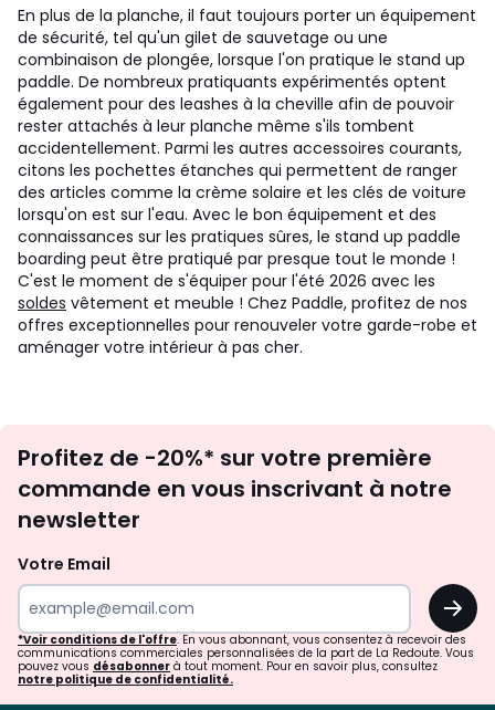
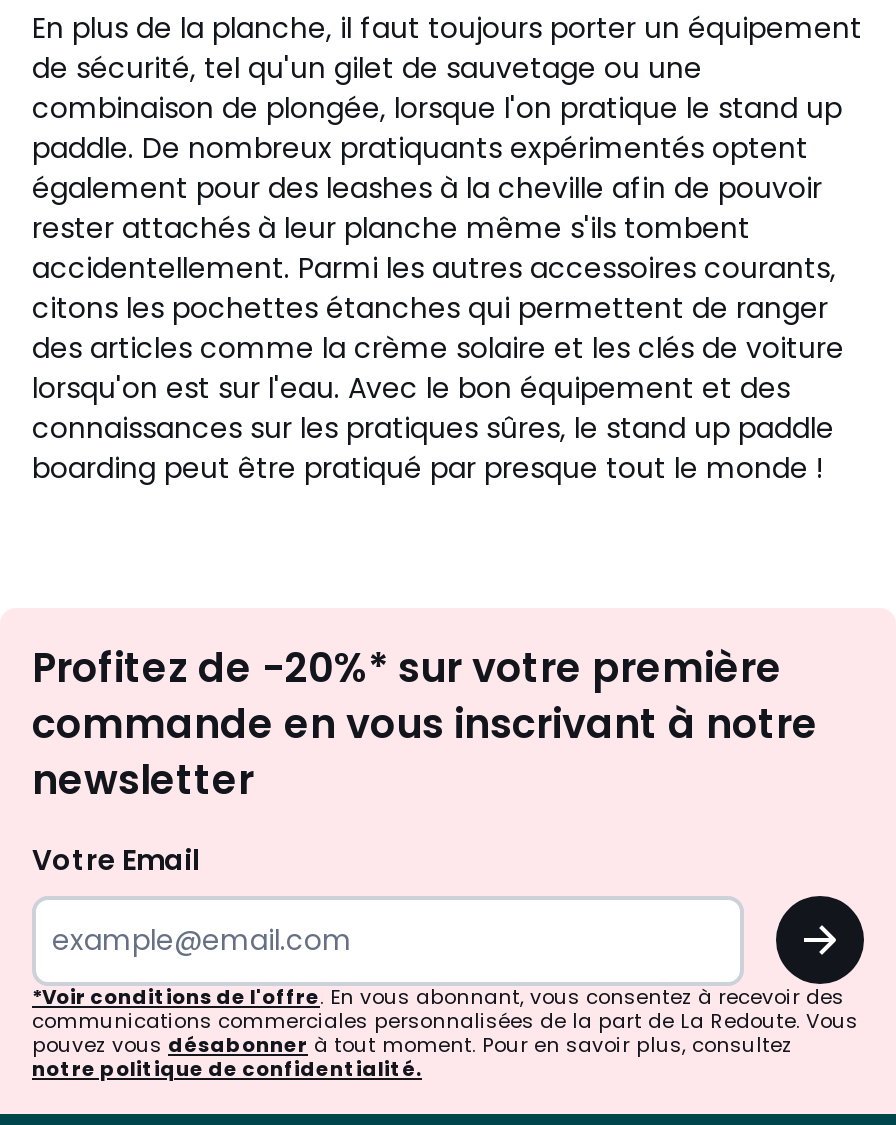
- C'est le moment de s'équiper pour l'été 2026 avec les
- soldes vêtement et meuble ! Chez Paddle, profitez de nos
- offres exceptionnelles pour renouveler votre garde-robe et
- aménager votre intérieur à pas cher.
